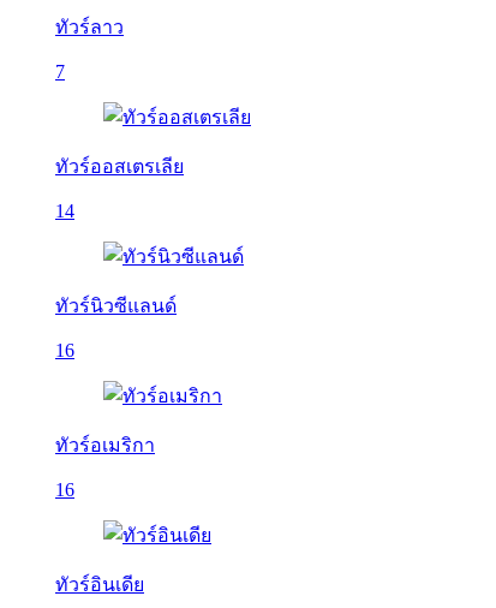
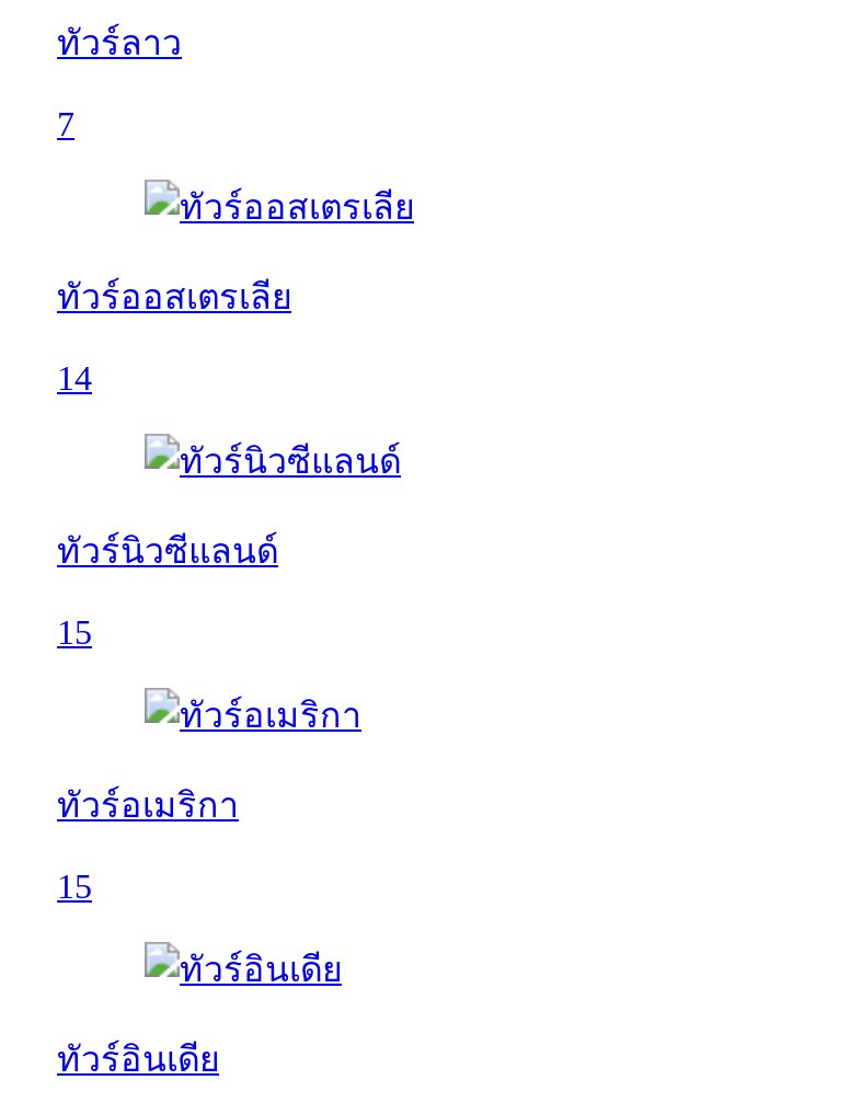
- 16
+ 15

- 16
+ 15
